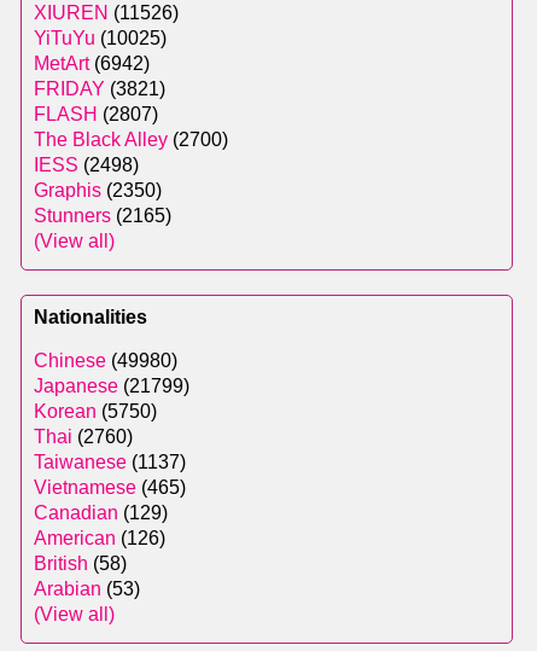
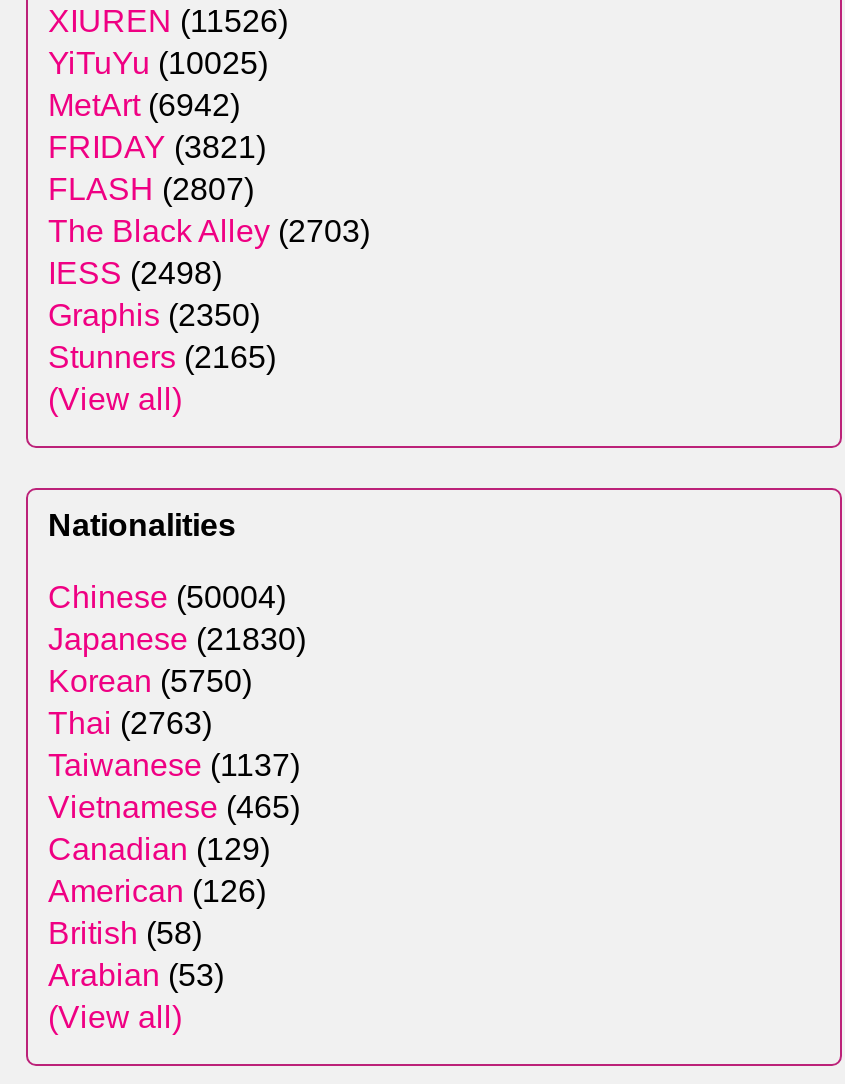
- The Black Alley (2700)
+ The Black Alley (2703)

- Chinese (49980)
+ Chinese (50004)

- Japanese (21799)
+ Japanese (21830)

- Thai (2760)
+ Thai (2763)
